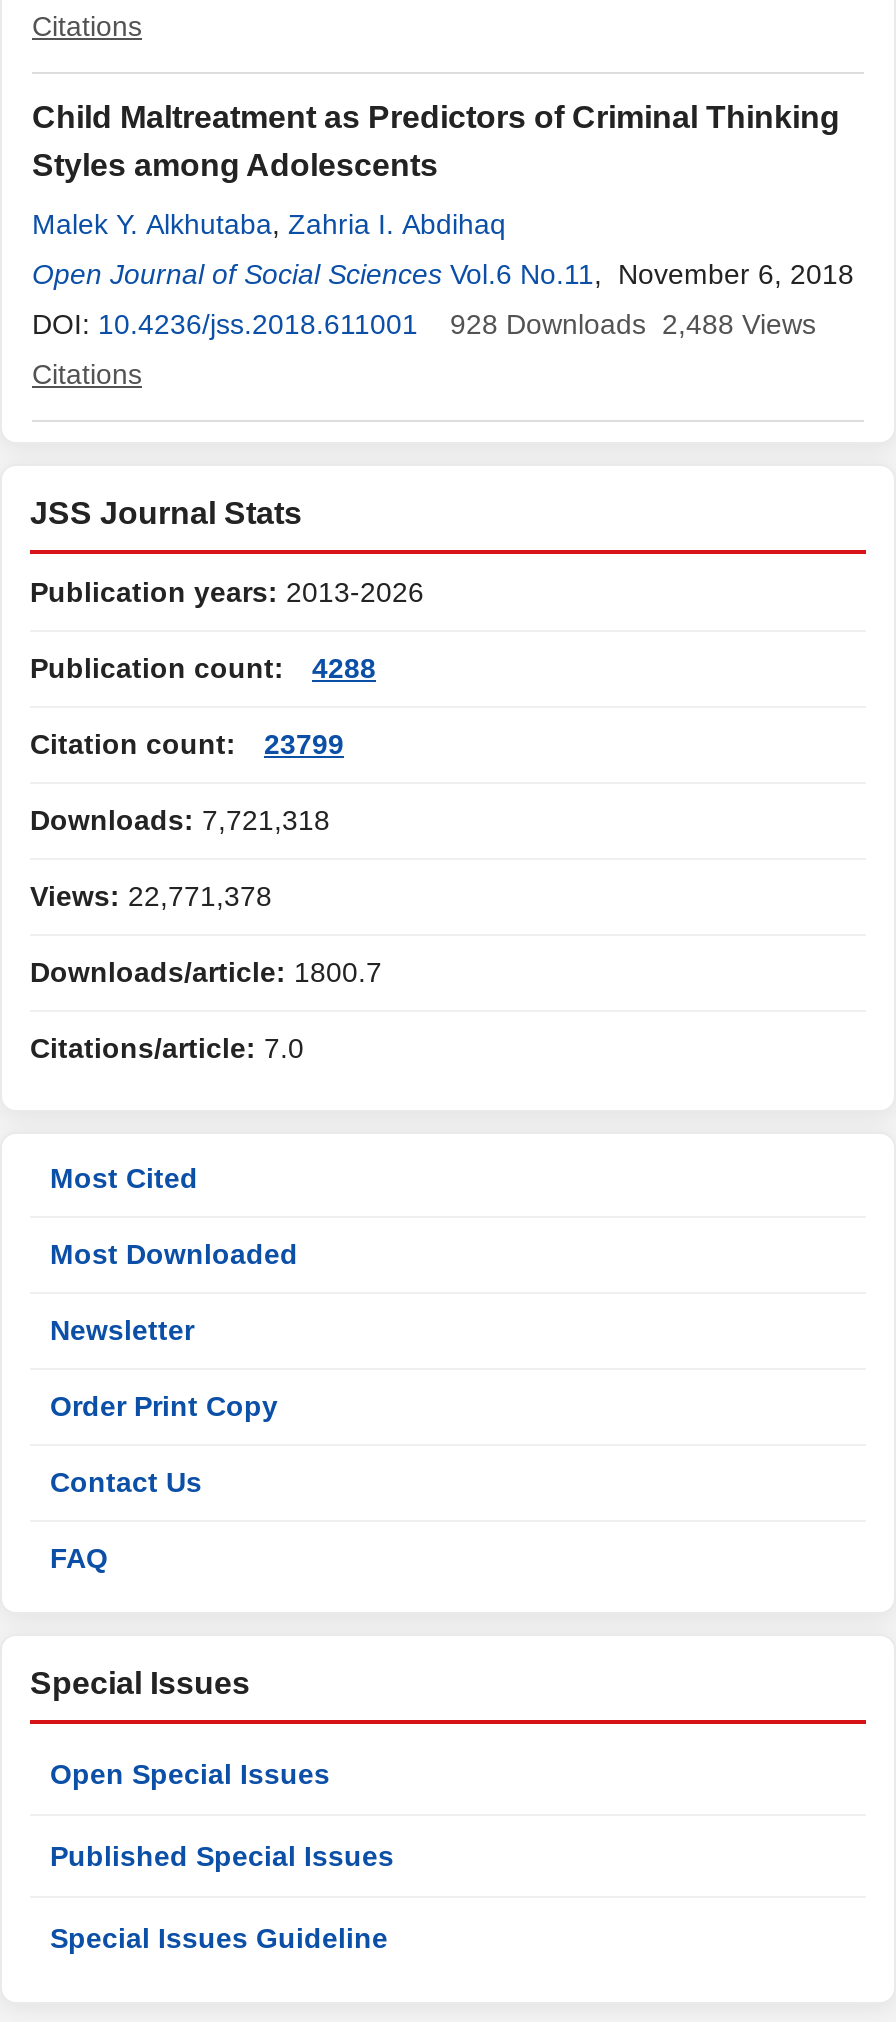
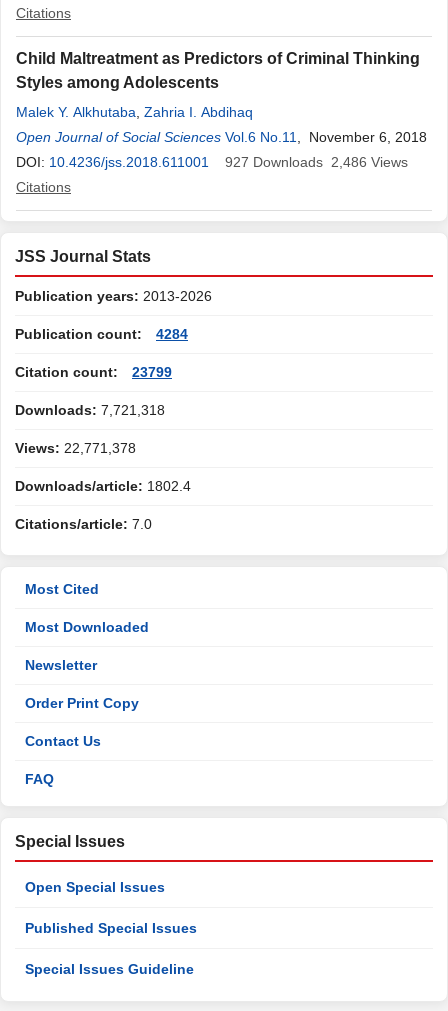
- 928 Downloads 2,488 Views
+ 927 Downloads 2,486 Views

- Publication count: 4288
+ Publication count: 4284

- Downloads/article: 1800.7
+ Downloads/article: 1802.4
